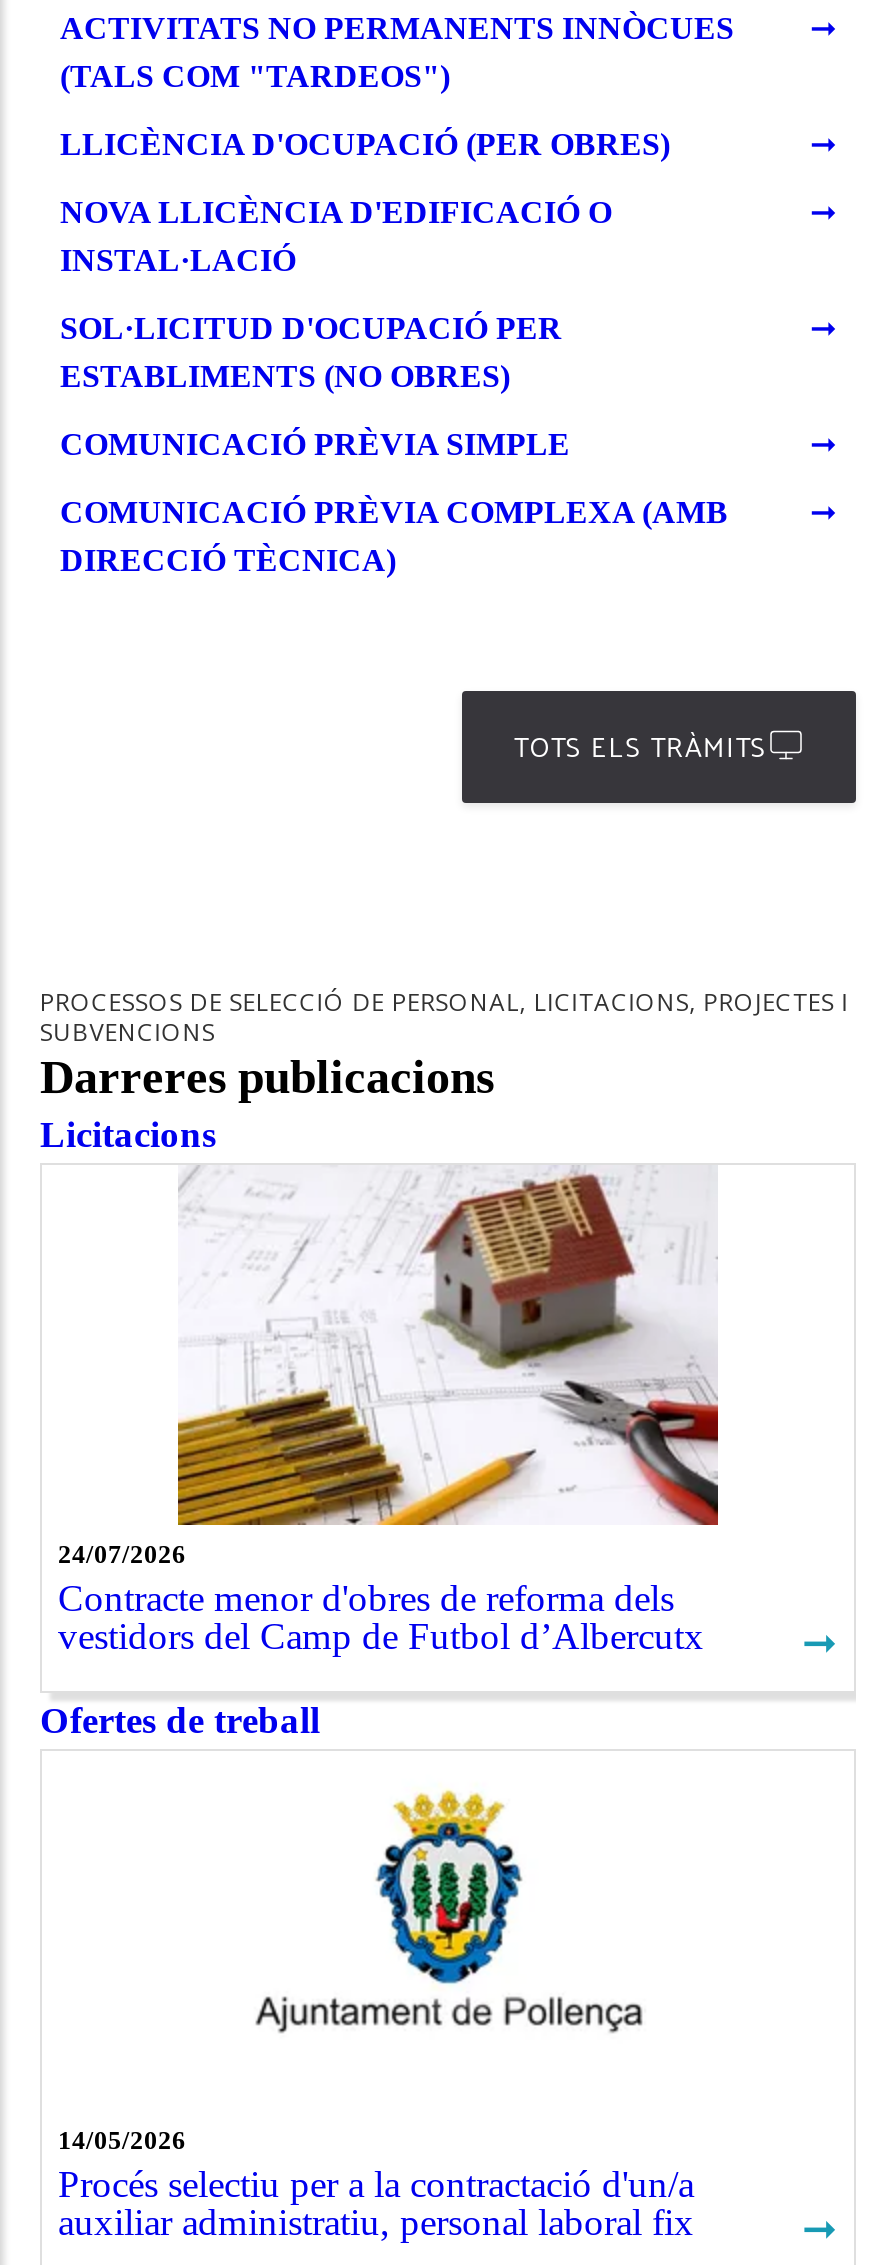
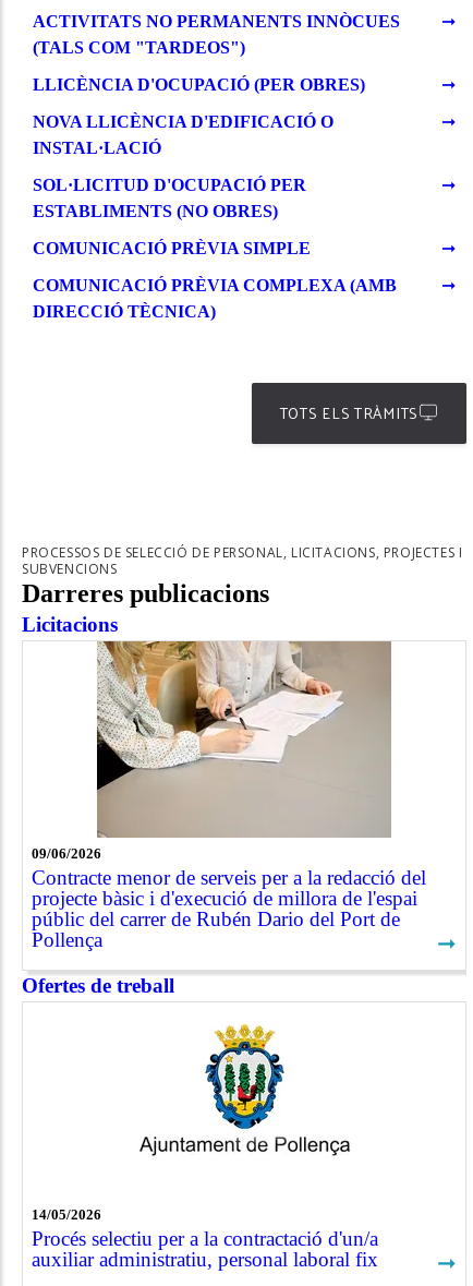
- [image]
- 24/07/2026
- Contracte menor d'obres de reforma dels
- vestidors del Camp de Futbol d’Albercutx
+ [image]
+ 09/06/2026
+ Contracte menor de serveis per a la redacció del
+ projecte bàsic i d'execució de millora de l'espai
+ públic del carrer de Rubén Dario del Port de
+ Pollença
